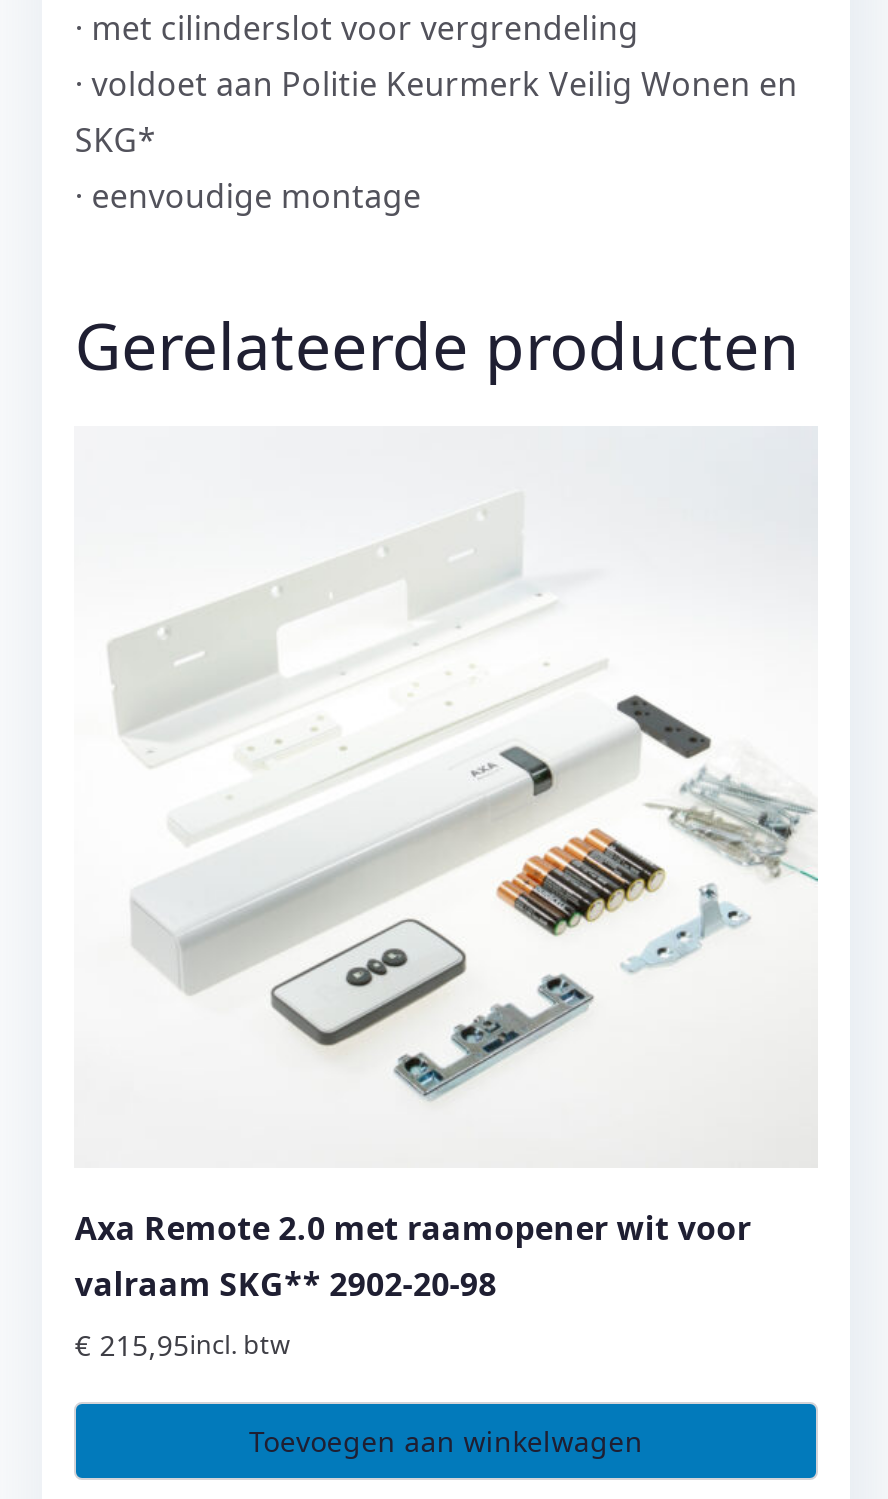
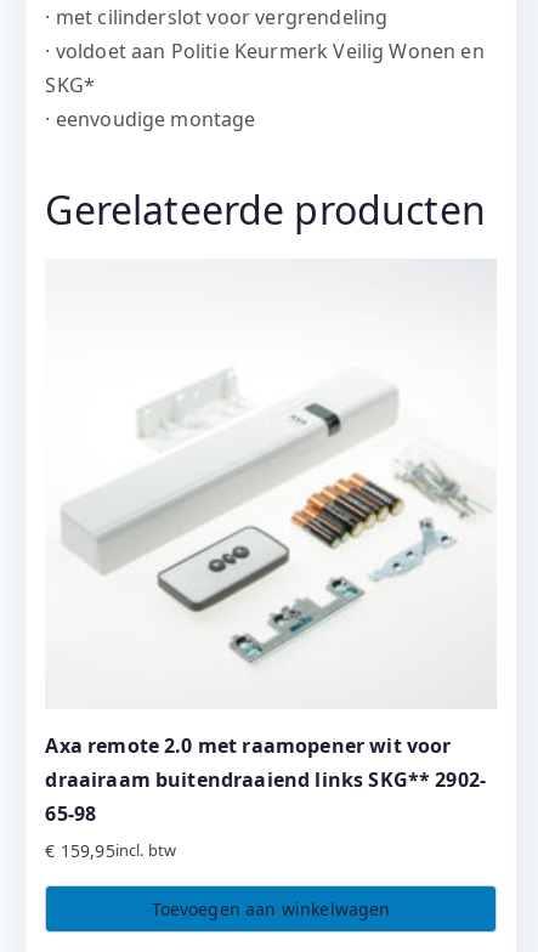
- [image]
+ [image]

- Axa Remote 2.0 met raamopener wit voor
- valraam SKG** 2902-20-98
+ Axa remote 2.0 met raamopener wit voor
+ draairaam buitendraaiend links SKG** 2902-
+ 65-98

- €215,95incl. btw
+ €159,95incl. btw
